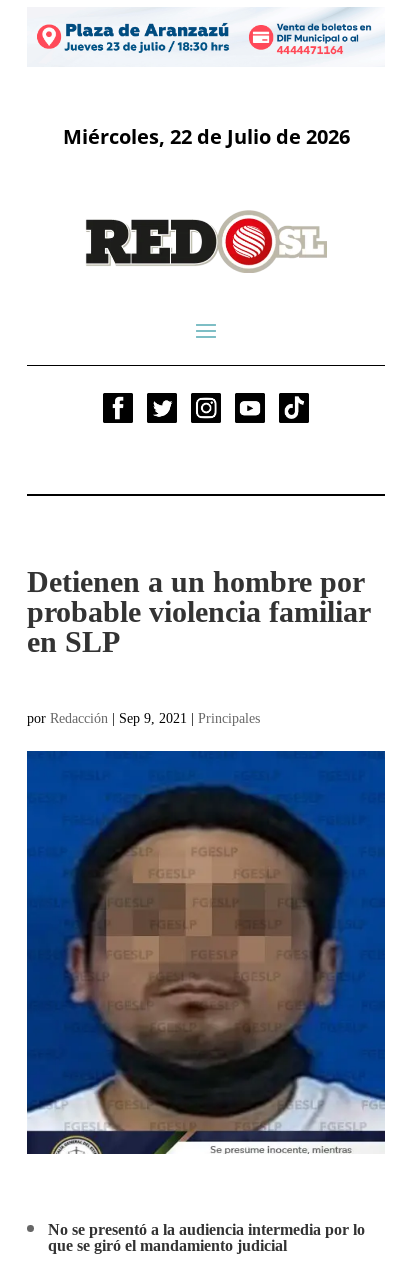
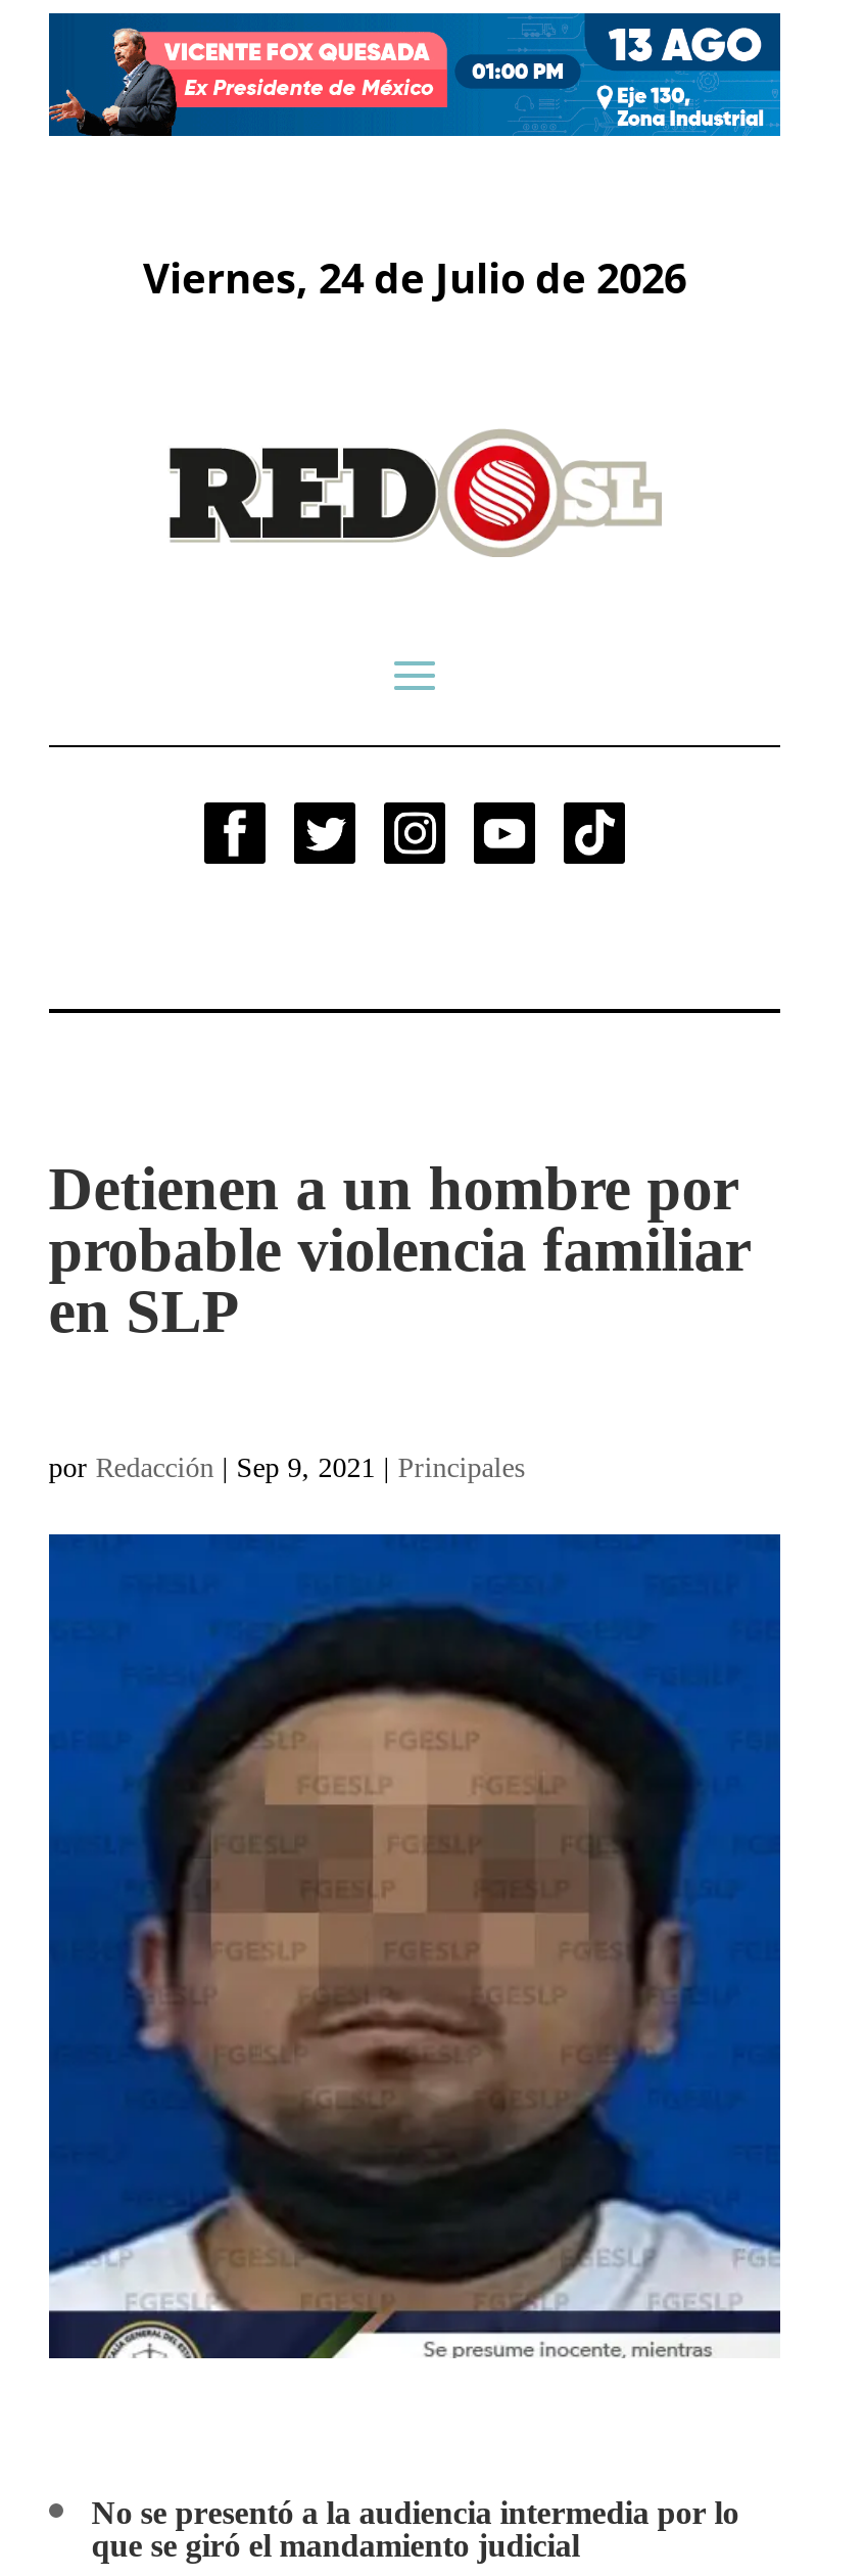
- [image]
+ [image]

- Miércoles, 22 de Julio de 2026
+ Viernes, 24 de Julio de 2026
